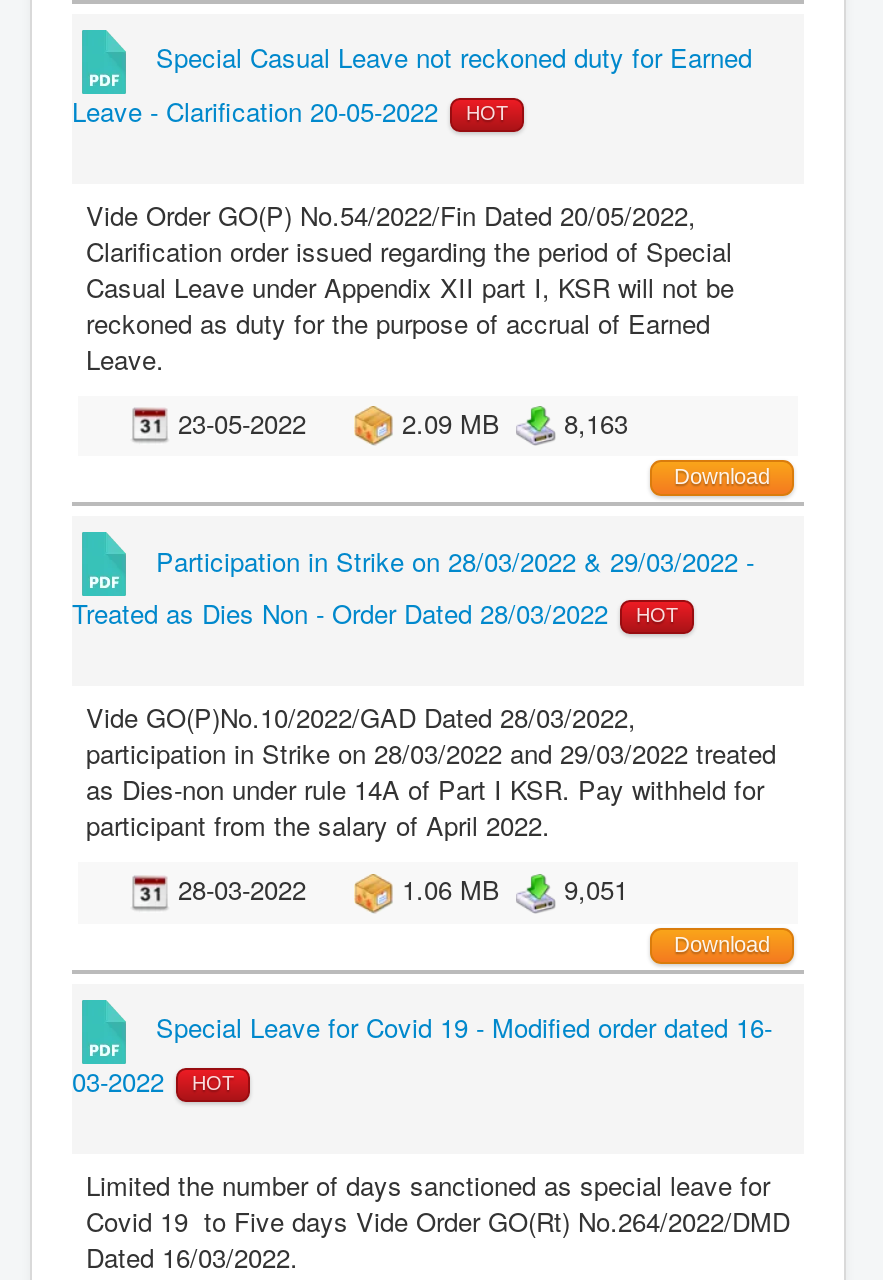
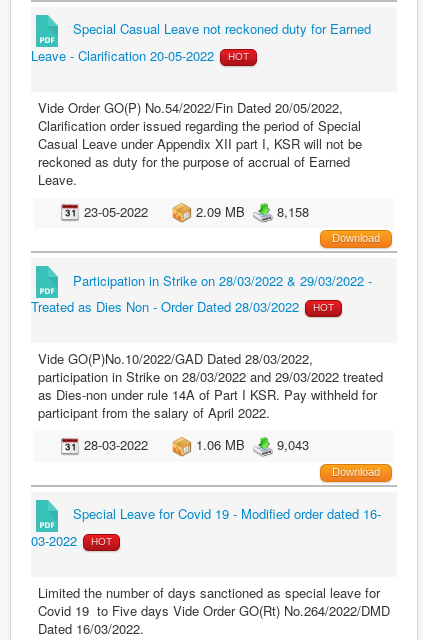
- 2.09 MB 8,163
+ 2.09 MB 8,158

- 1.06 MB 9,051
+ 1.06 MB 9,043
